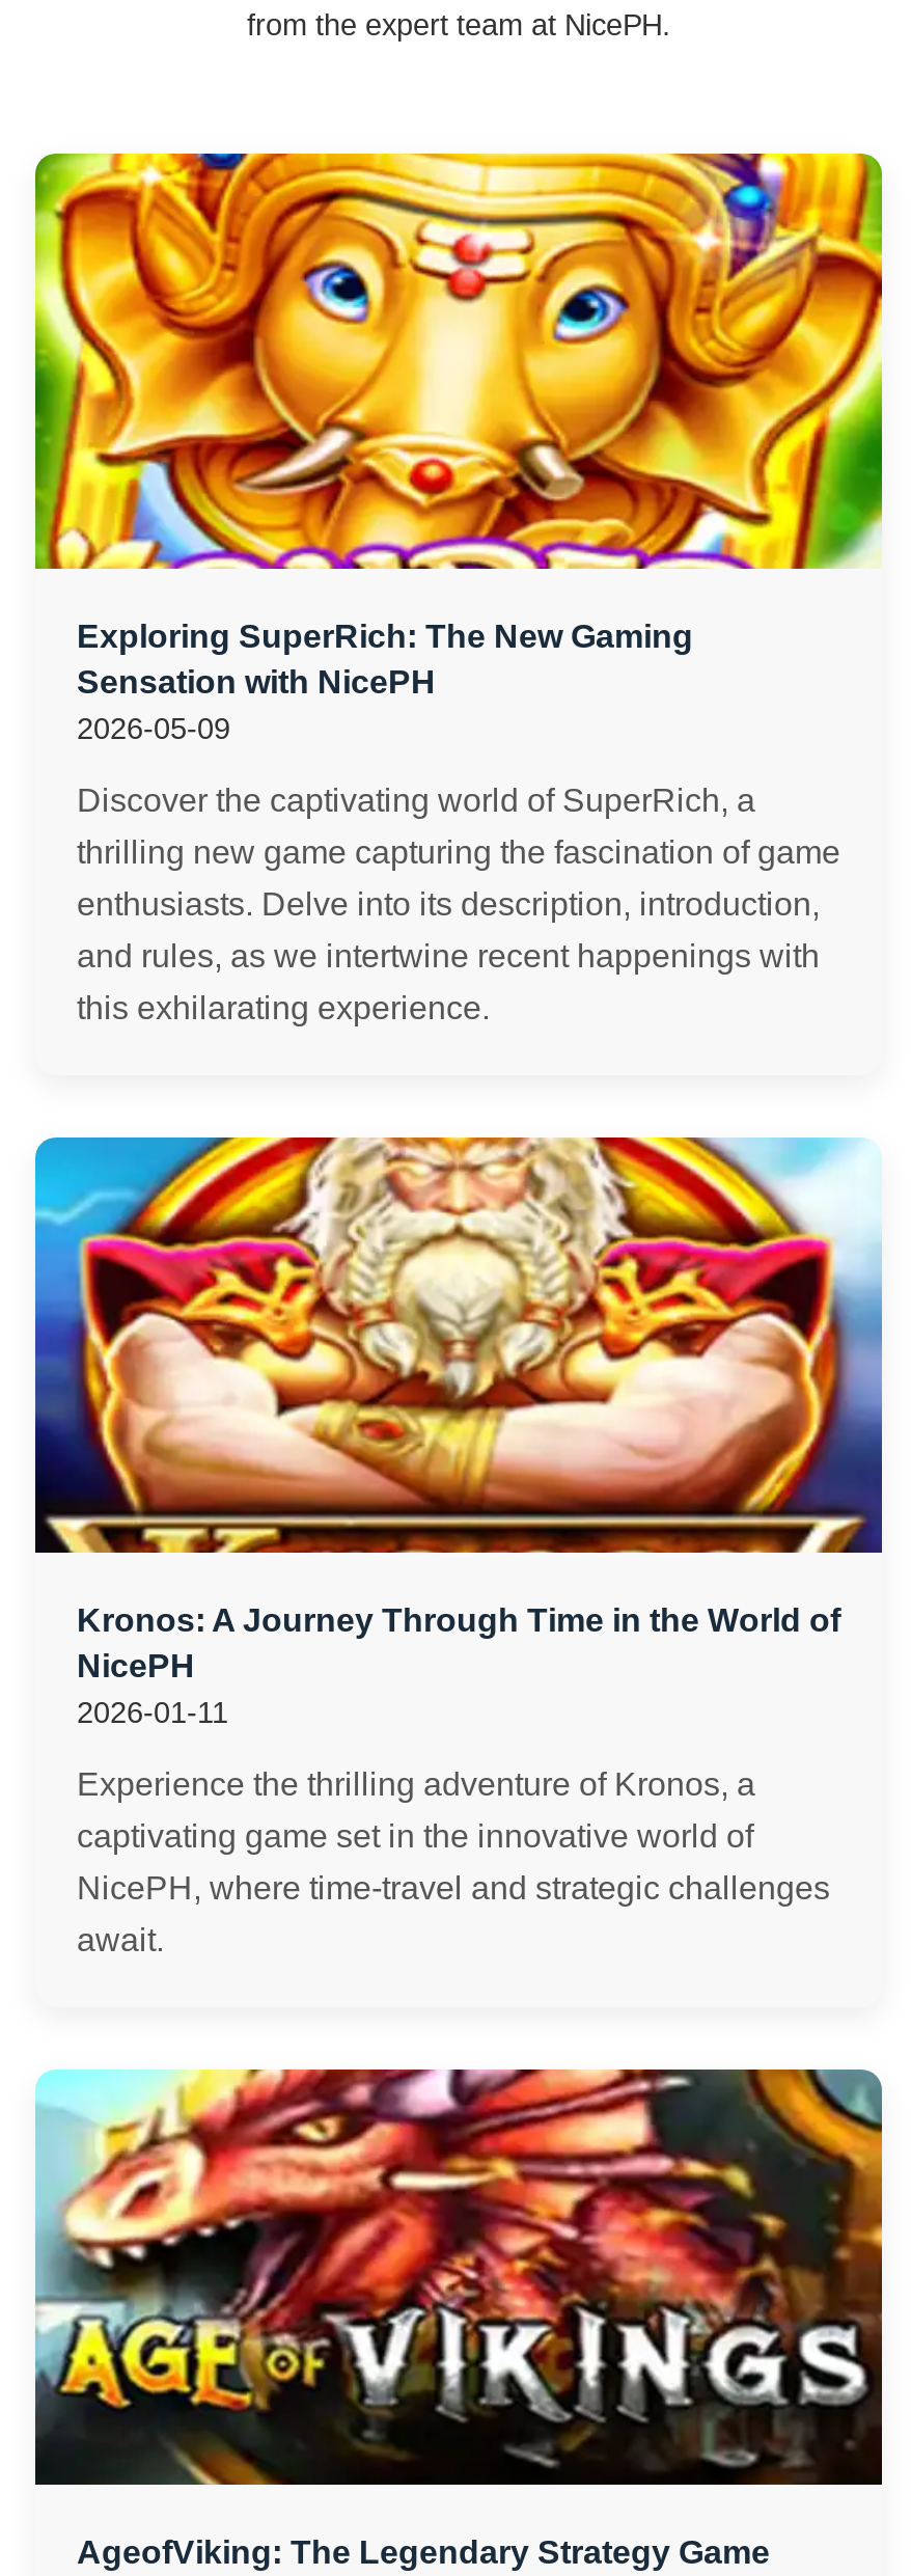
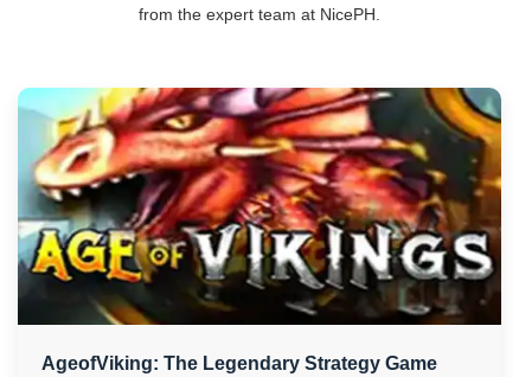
- [image]
- Exploring SuperRich: The New Gaming
- Sensation with NicePH
- 2026-05-09
- Discover the captivating world of SuperRich, a
- thrilling new game capturing the fascination of game
- enthusiasts. Delve into its description, introduction,
- and rules, as we intertwine recent happenings with
- this exhilarating experience.

- [image]
- Kronos: A Journey Through Time in the World of
- NicePH
- 2026-01-11
- Experience the thrilling adventure of Kronos, a
- captivating game set in the innovative world of
- NicePH, where time-travel and strategic challenges
- await.
